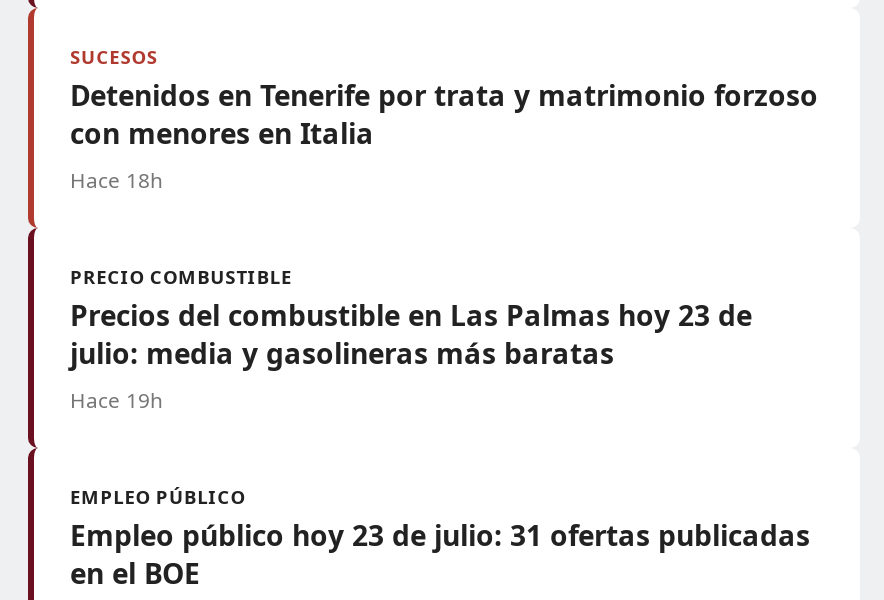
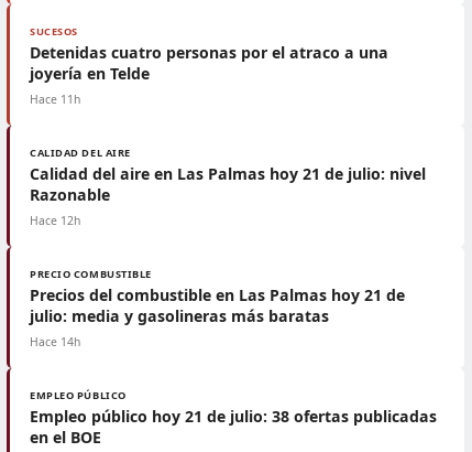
- Detenidos en Tenerife por trata y matrimonio forzoso
- con menores en Italia
- Hace 18h
+ Detenidas cuatro personas por el atraco a una
+ joyería en Telde
+ Hace 11h
+ CALIDAD DEL AIRE
+ Calidad del aire en Las Palmas hoy 21 de julio: nivel
+ Razonable
+ Hace 12h

- Precios del combustible en Las Palmas hoy 23 de
+ Precios del combustible en Las Palmas hoy 21 de

- Hace 19h
+ Hace 14h

- Empleo público hoy 23 de julio: 31 ofertas publicadas
+ Empleo público hoy 21 de julio: 38 ofertas publicadas
